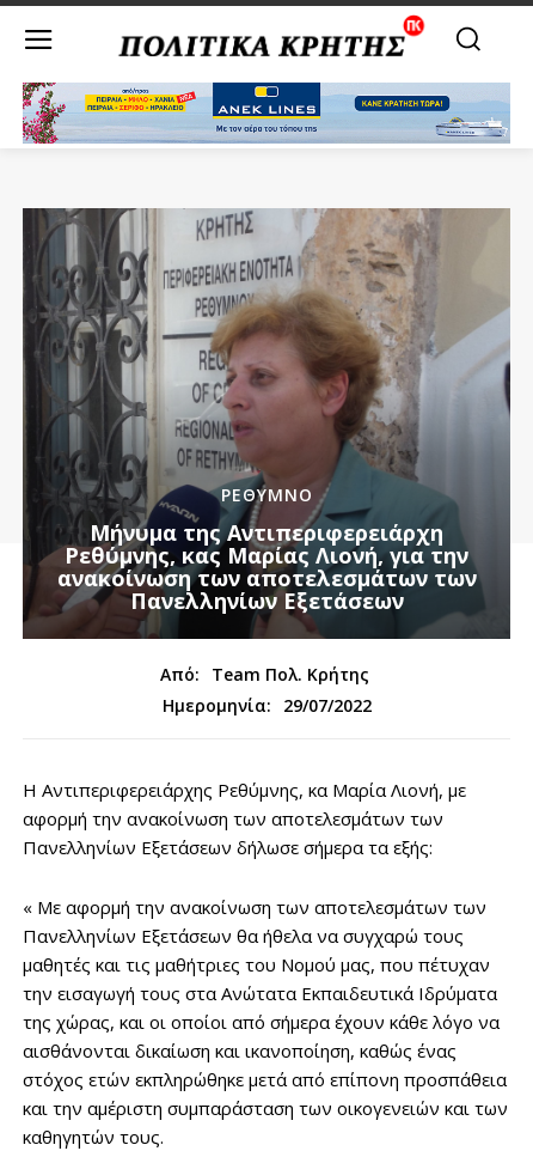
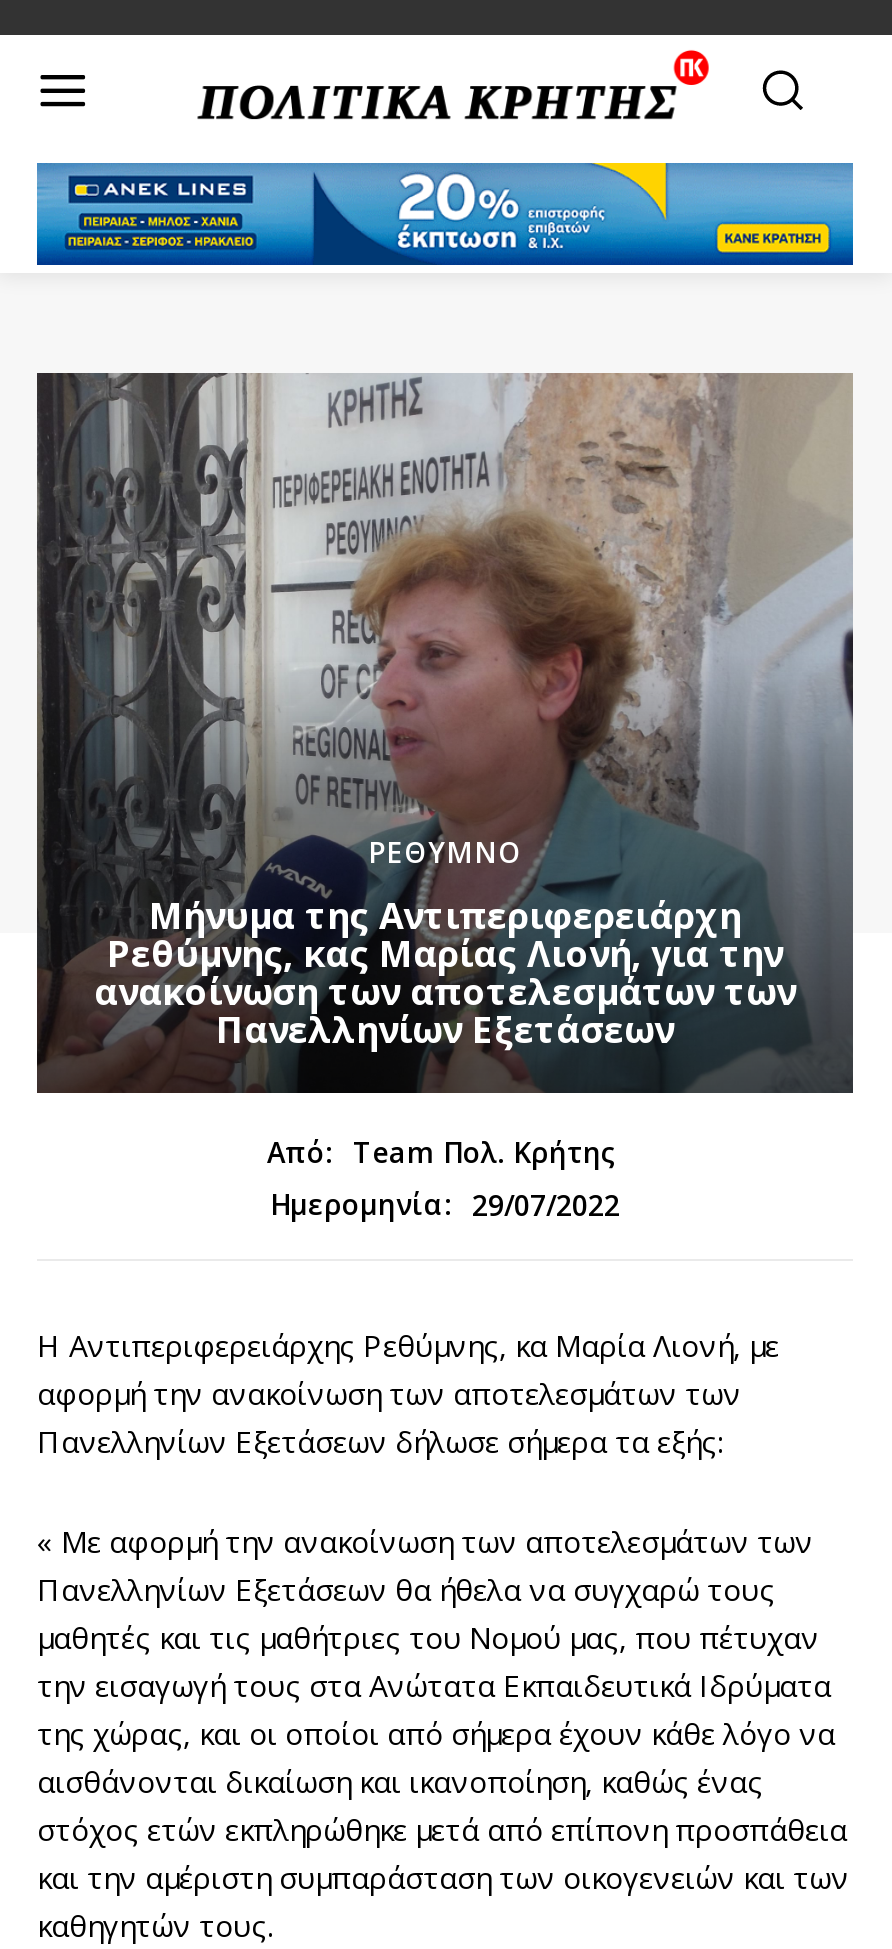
- [image]
+ [image]
